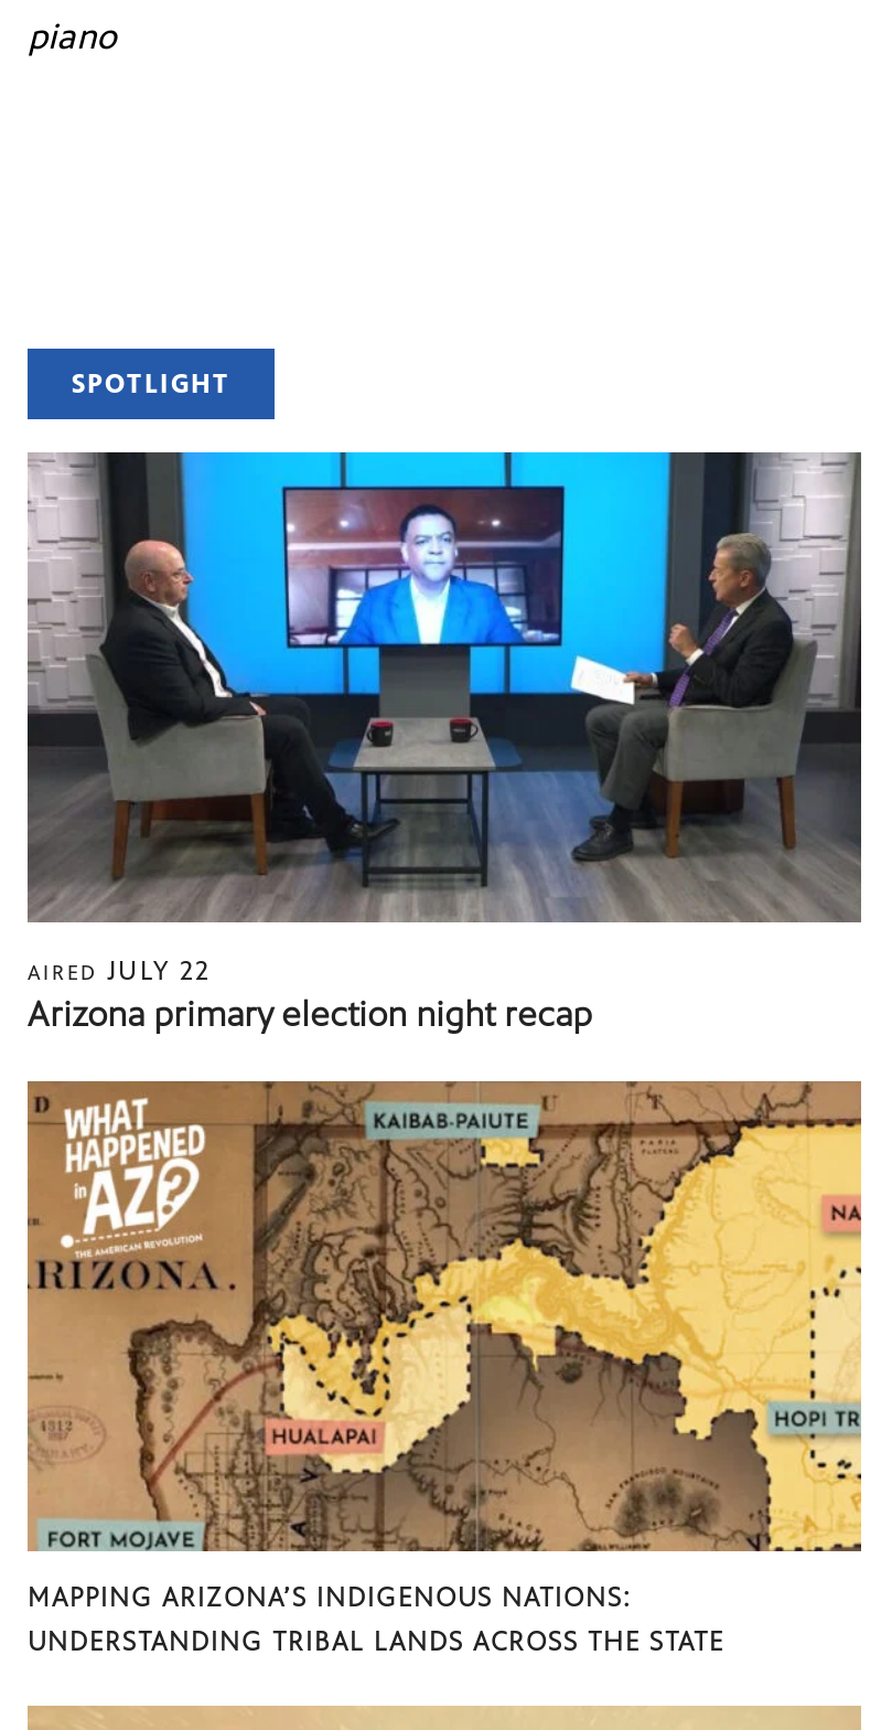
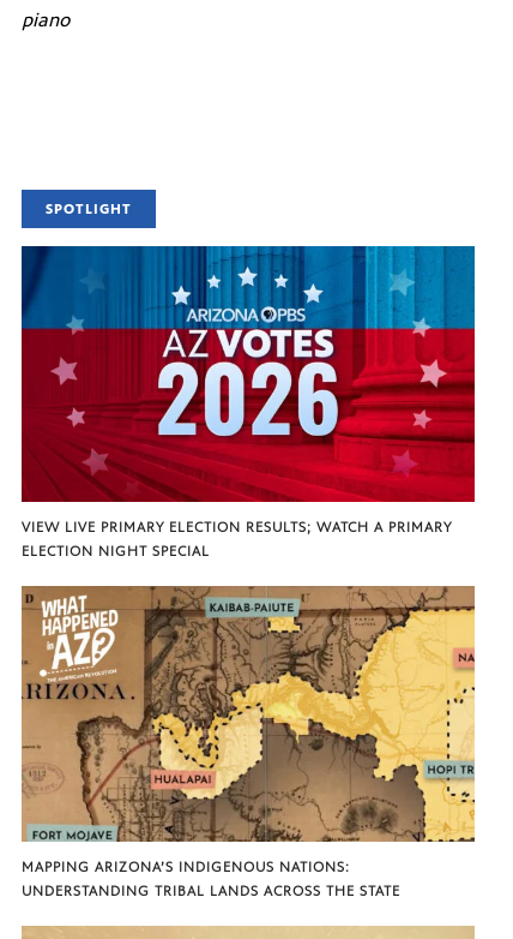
- [image]
- AIRED JULY 22
- Arizona primary election night recap
+ [image]
+ VIEW LIVE PRIMARY ELECTION RESULTS; WATCH A PRIMARY
+ ELECTION NIGHT SPECIAL
